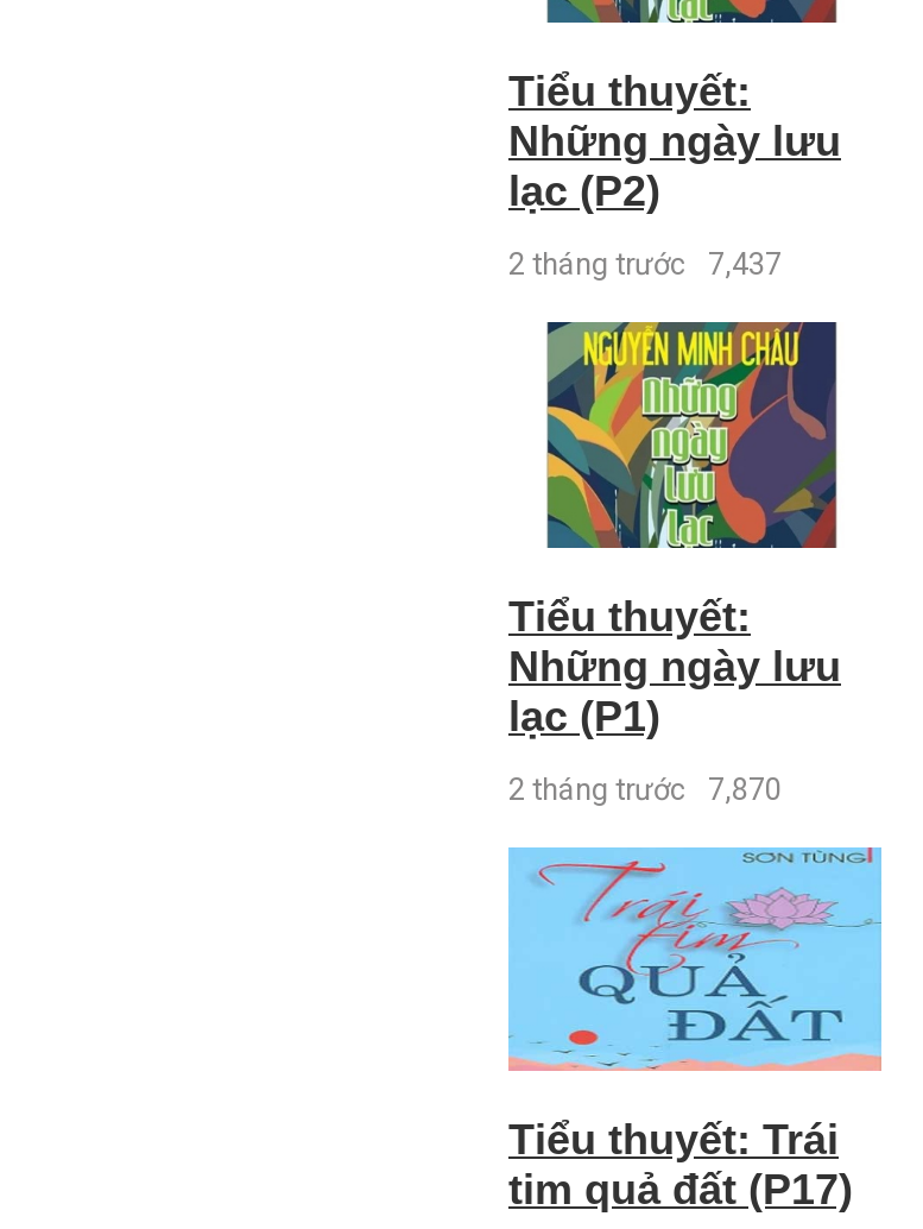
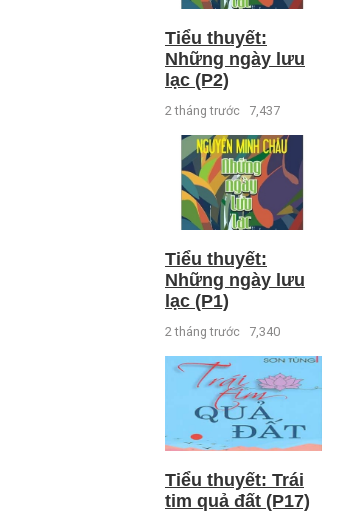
- 2 tháng trước 7,870
+ 2 tháng trước 7,340
